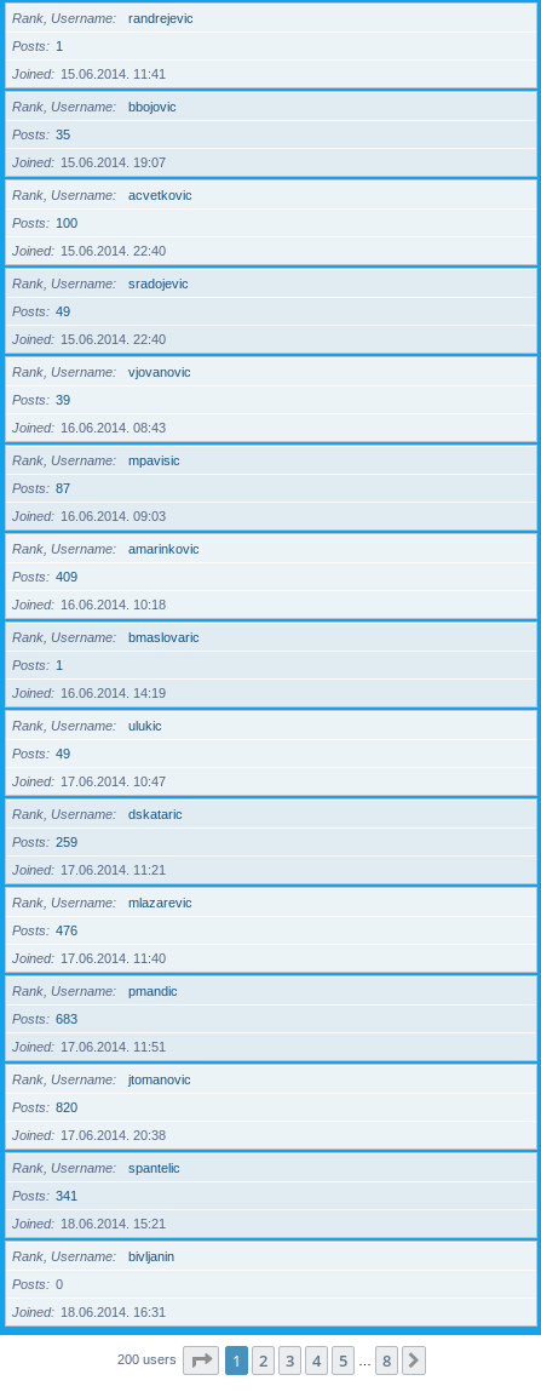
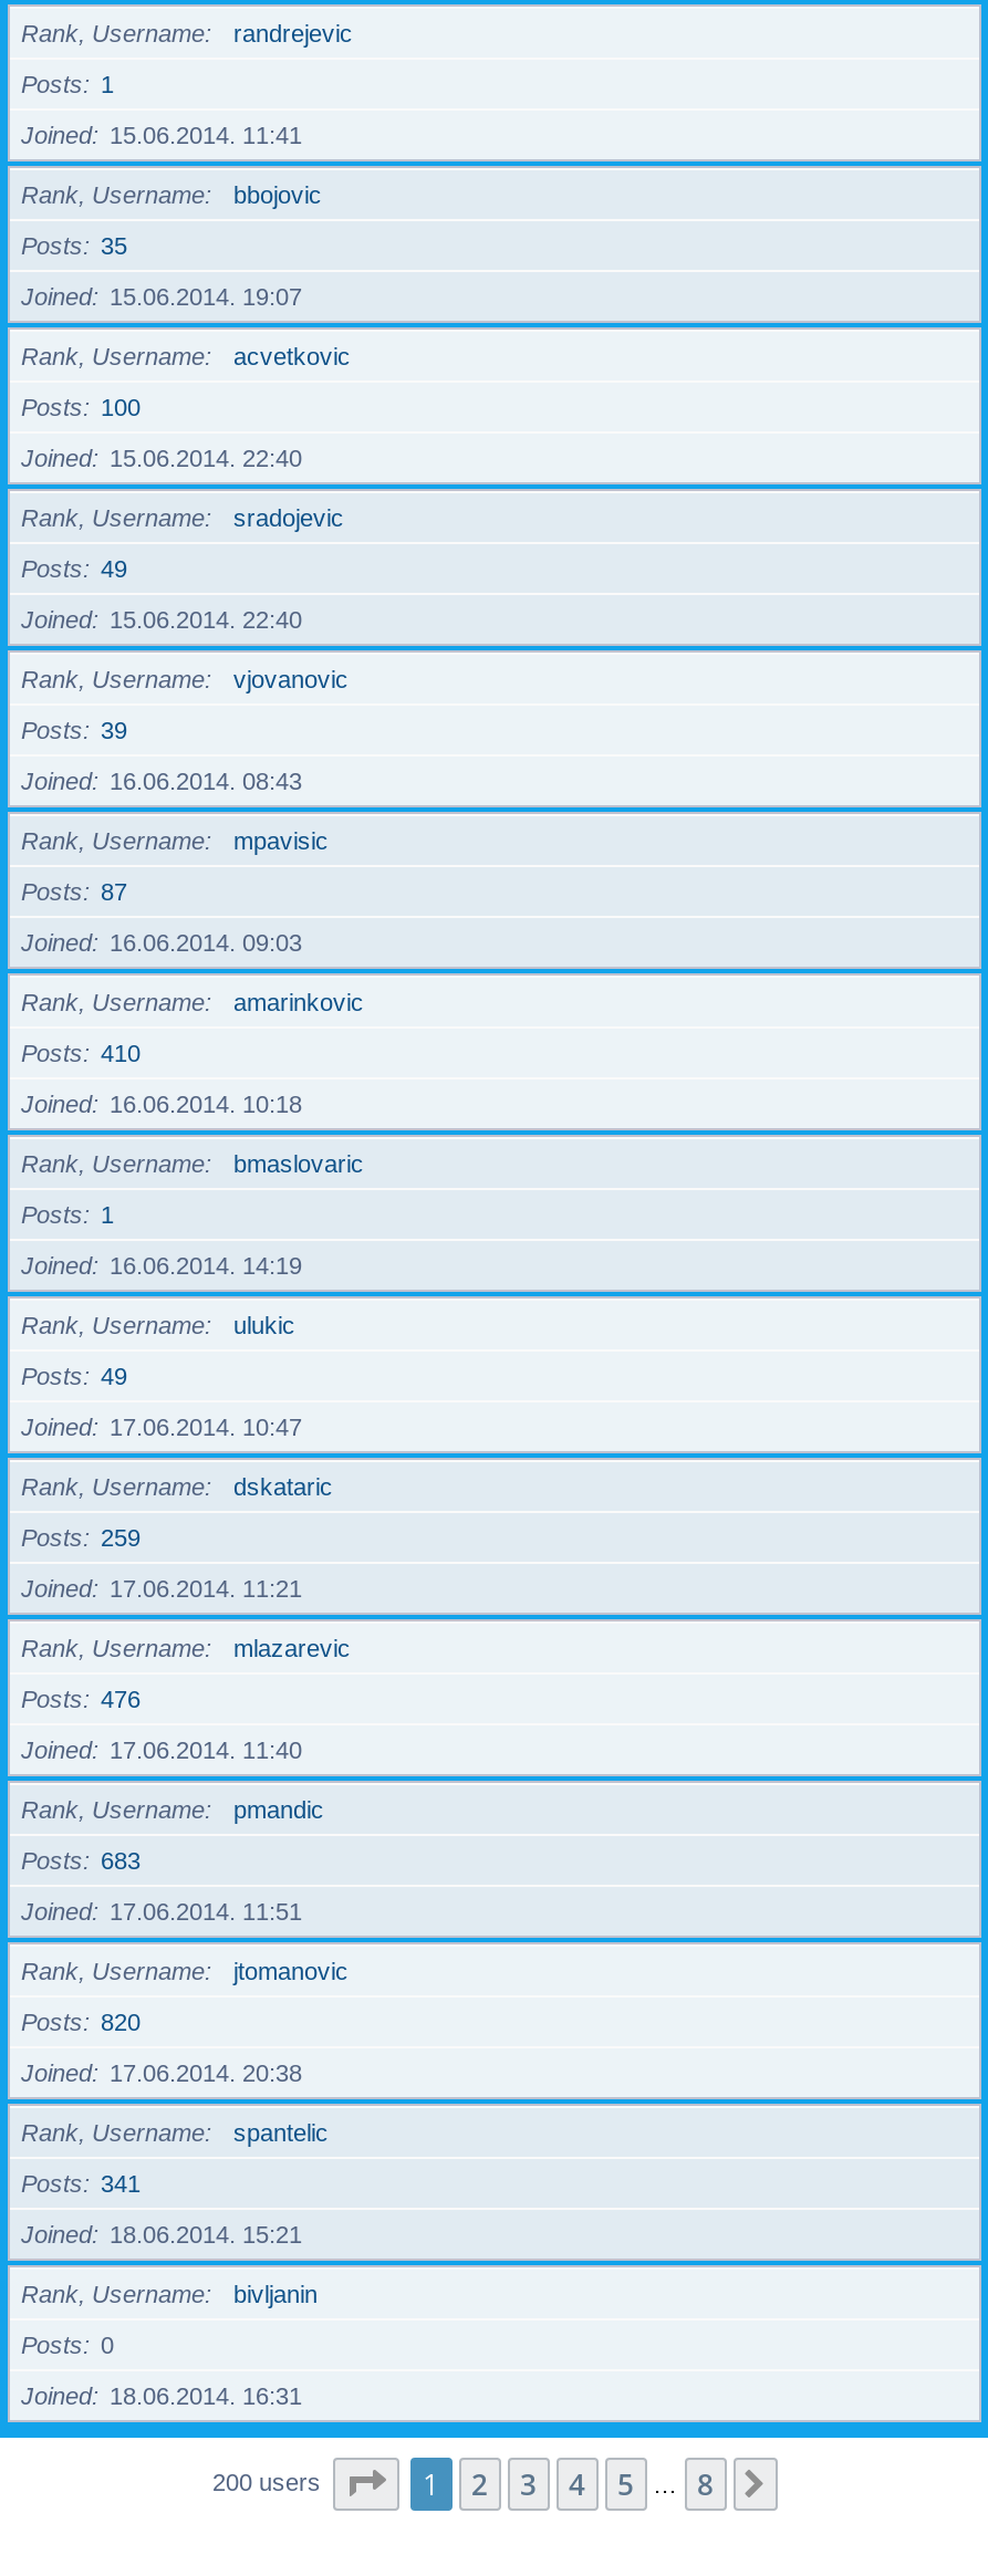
- Posts 409
+ Posts 410
